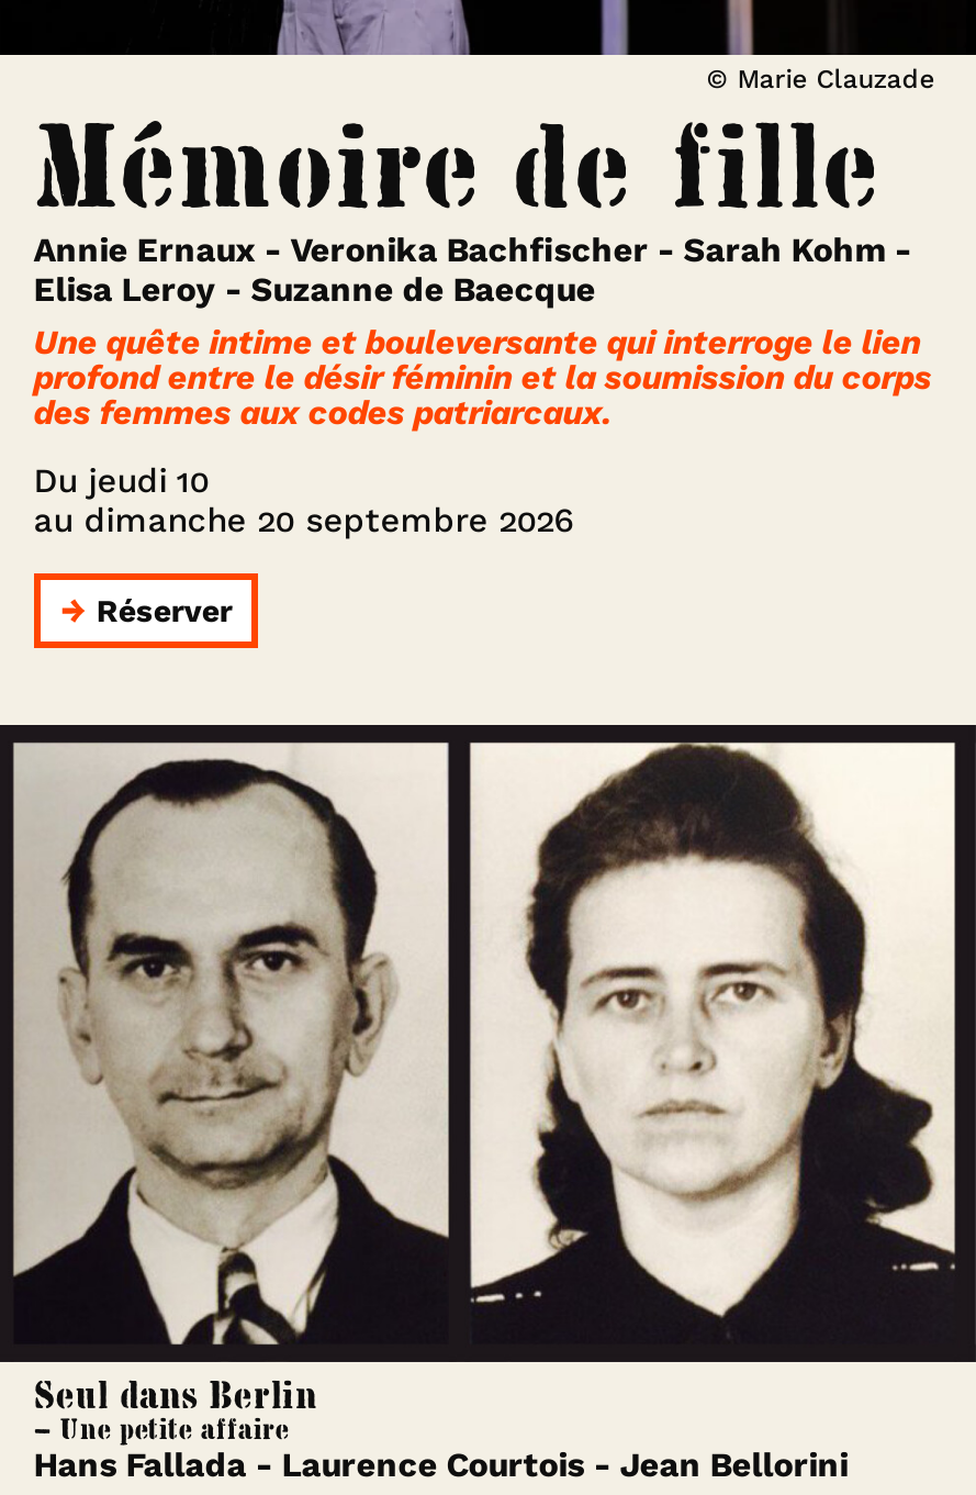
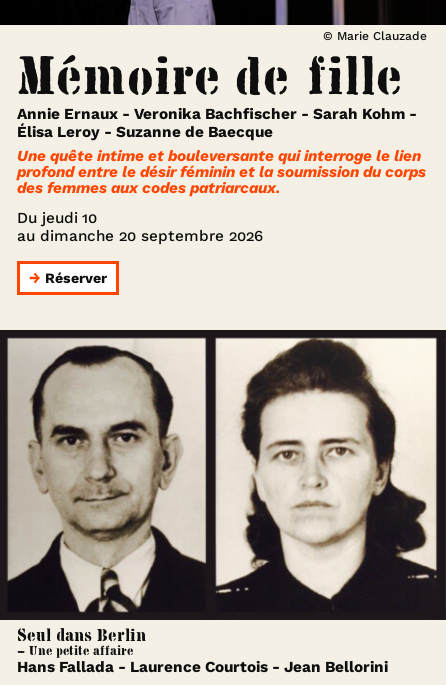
- Elisa Leroy - Suzanne de Baecque
+ Élisa Leroy - Suzanne de Baecque
